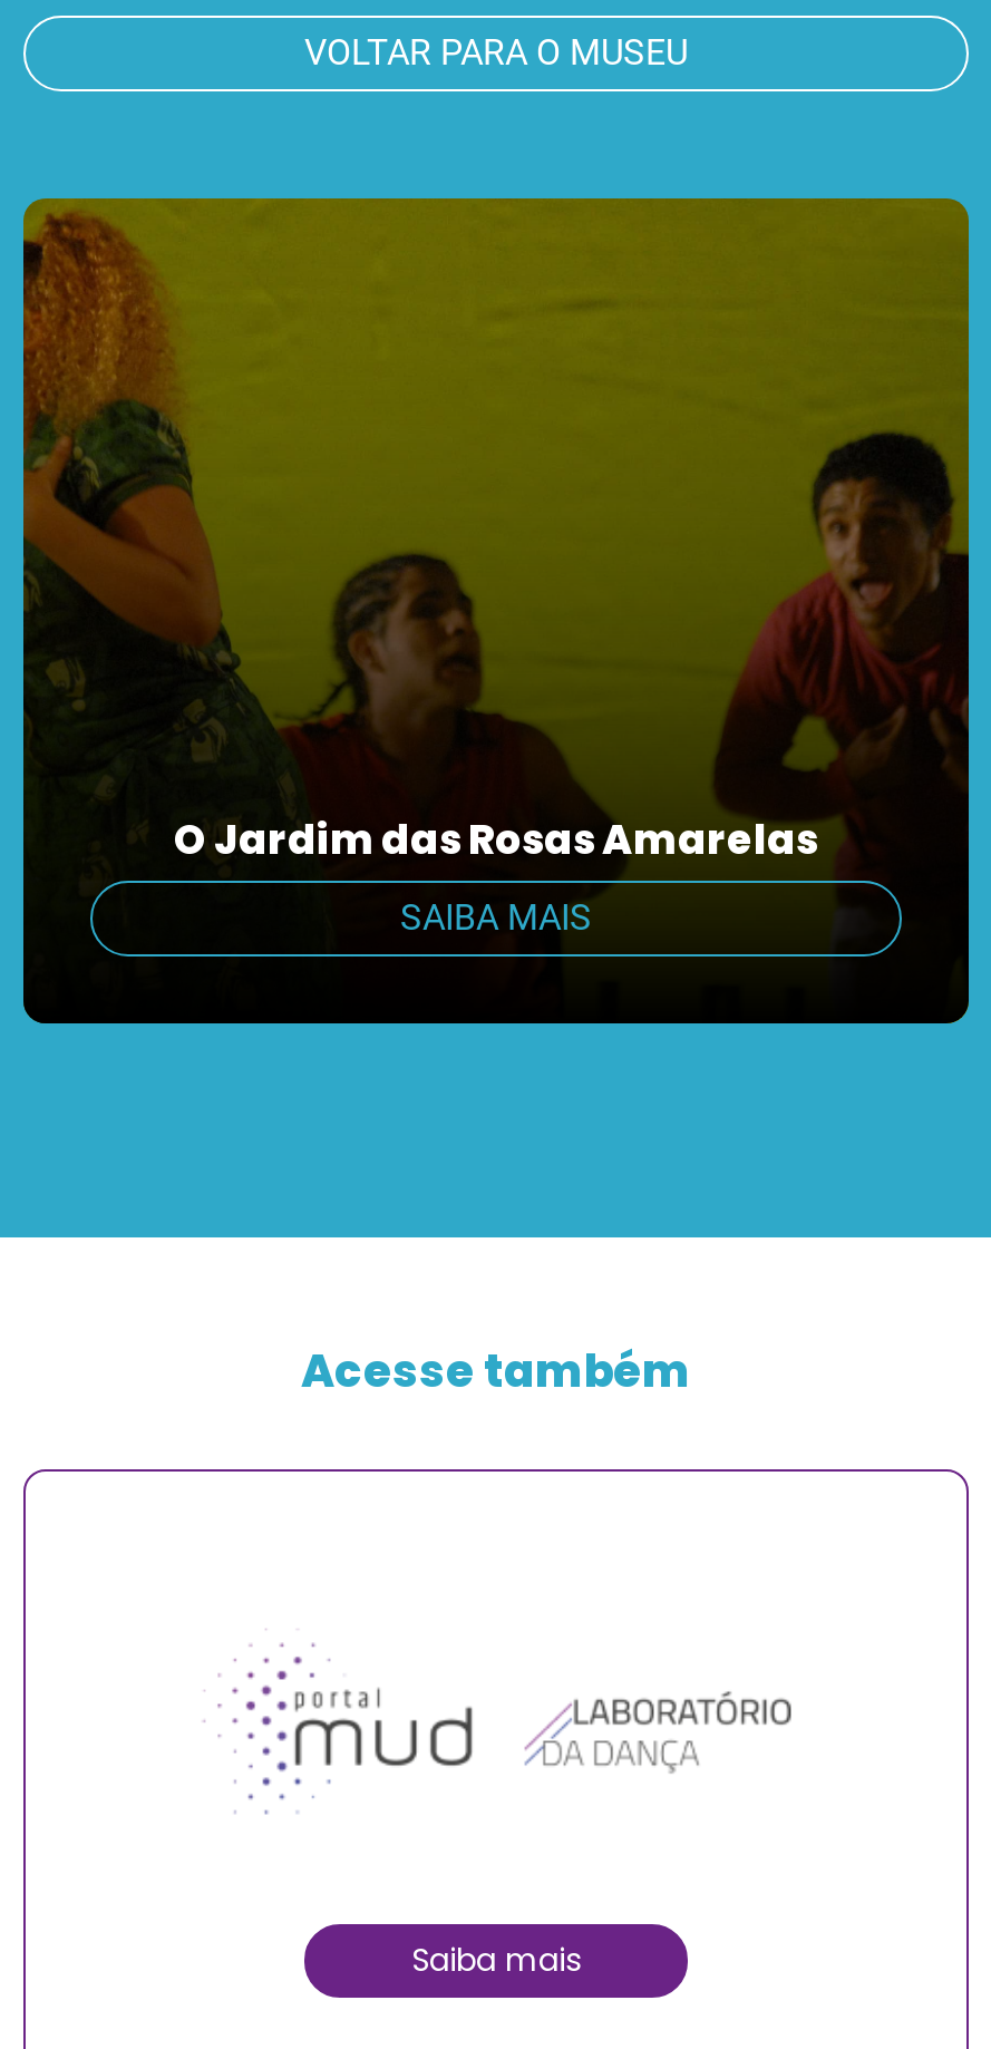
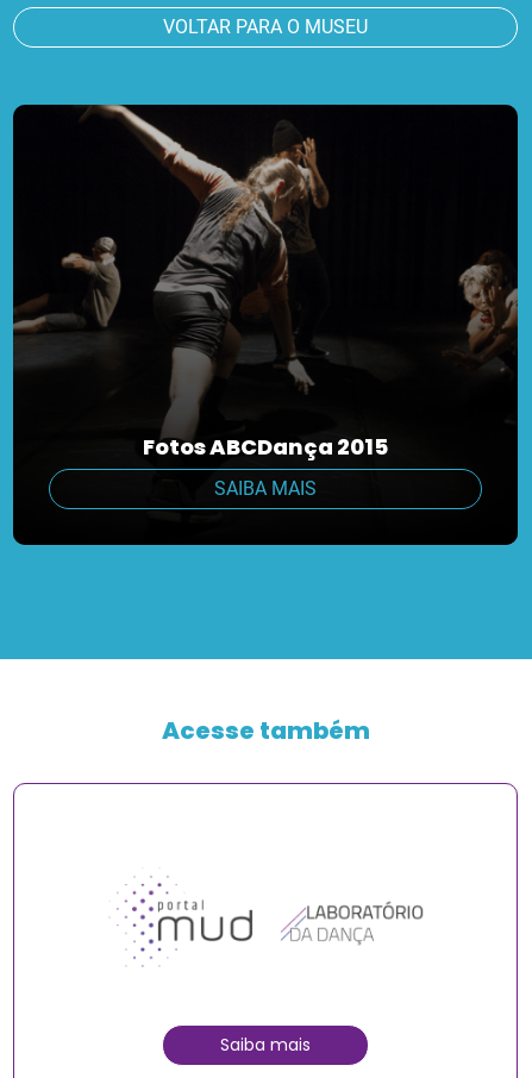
- [image]
- O Jardim das Rosas Amarelas
+ [image]
+ Fotos ABCDança 2015
